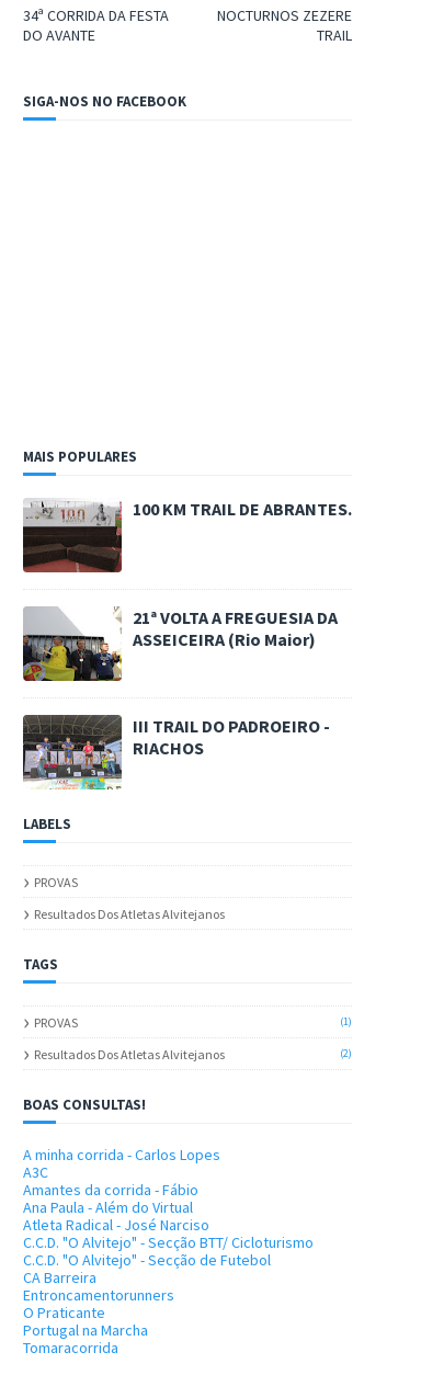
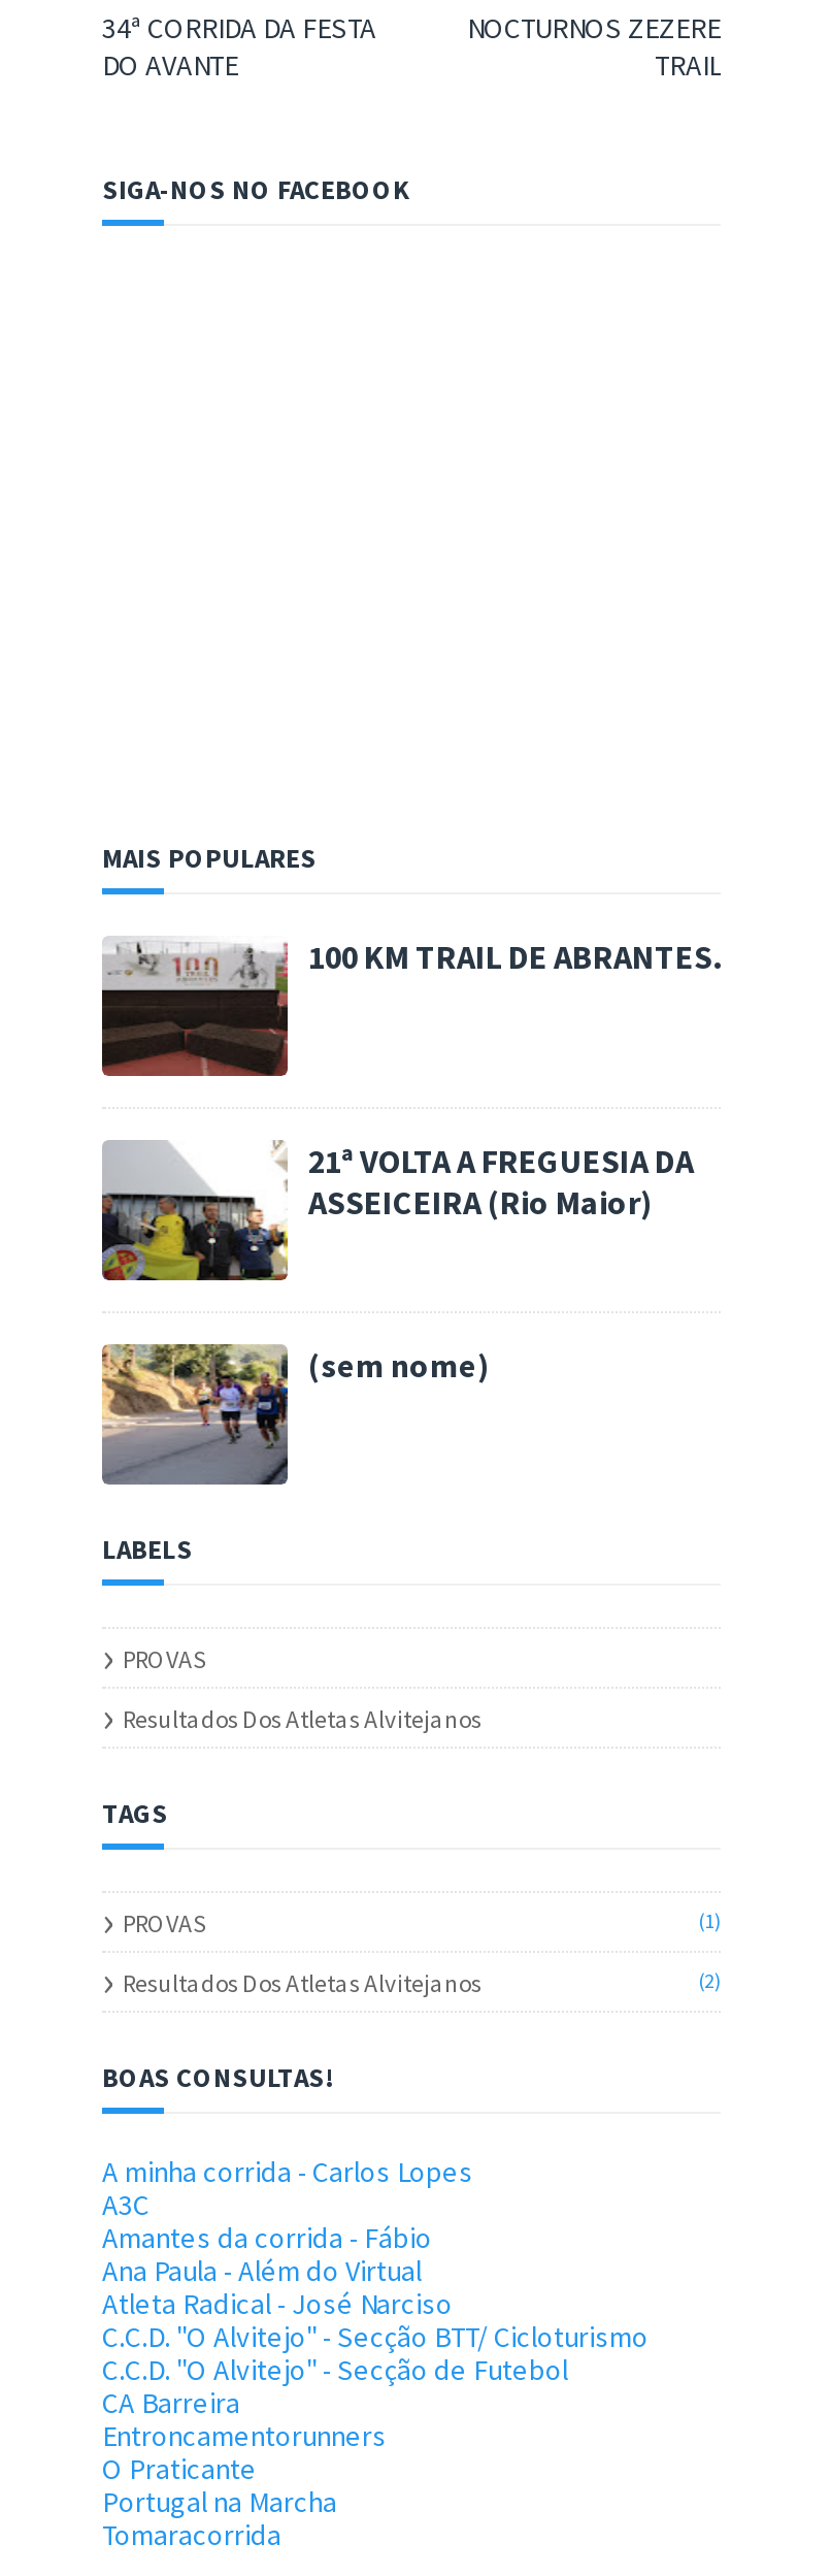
- [image]
- III TRAIL DO PADROEIRO -
- RIACHOS
+ [image]
+ (sem nome)
